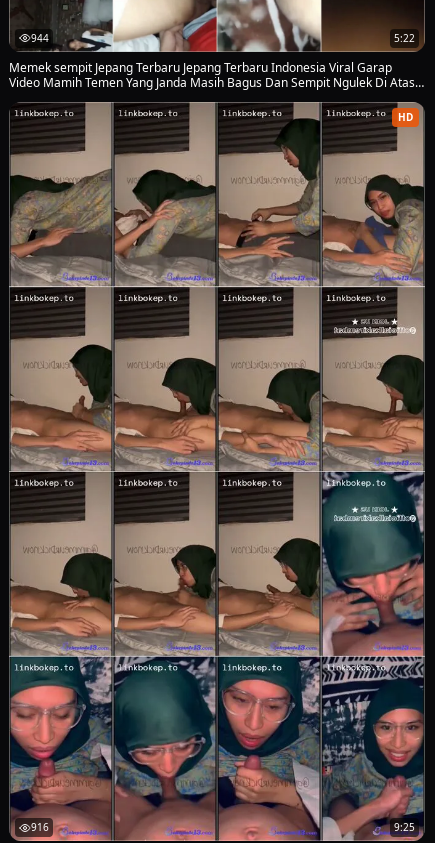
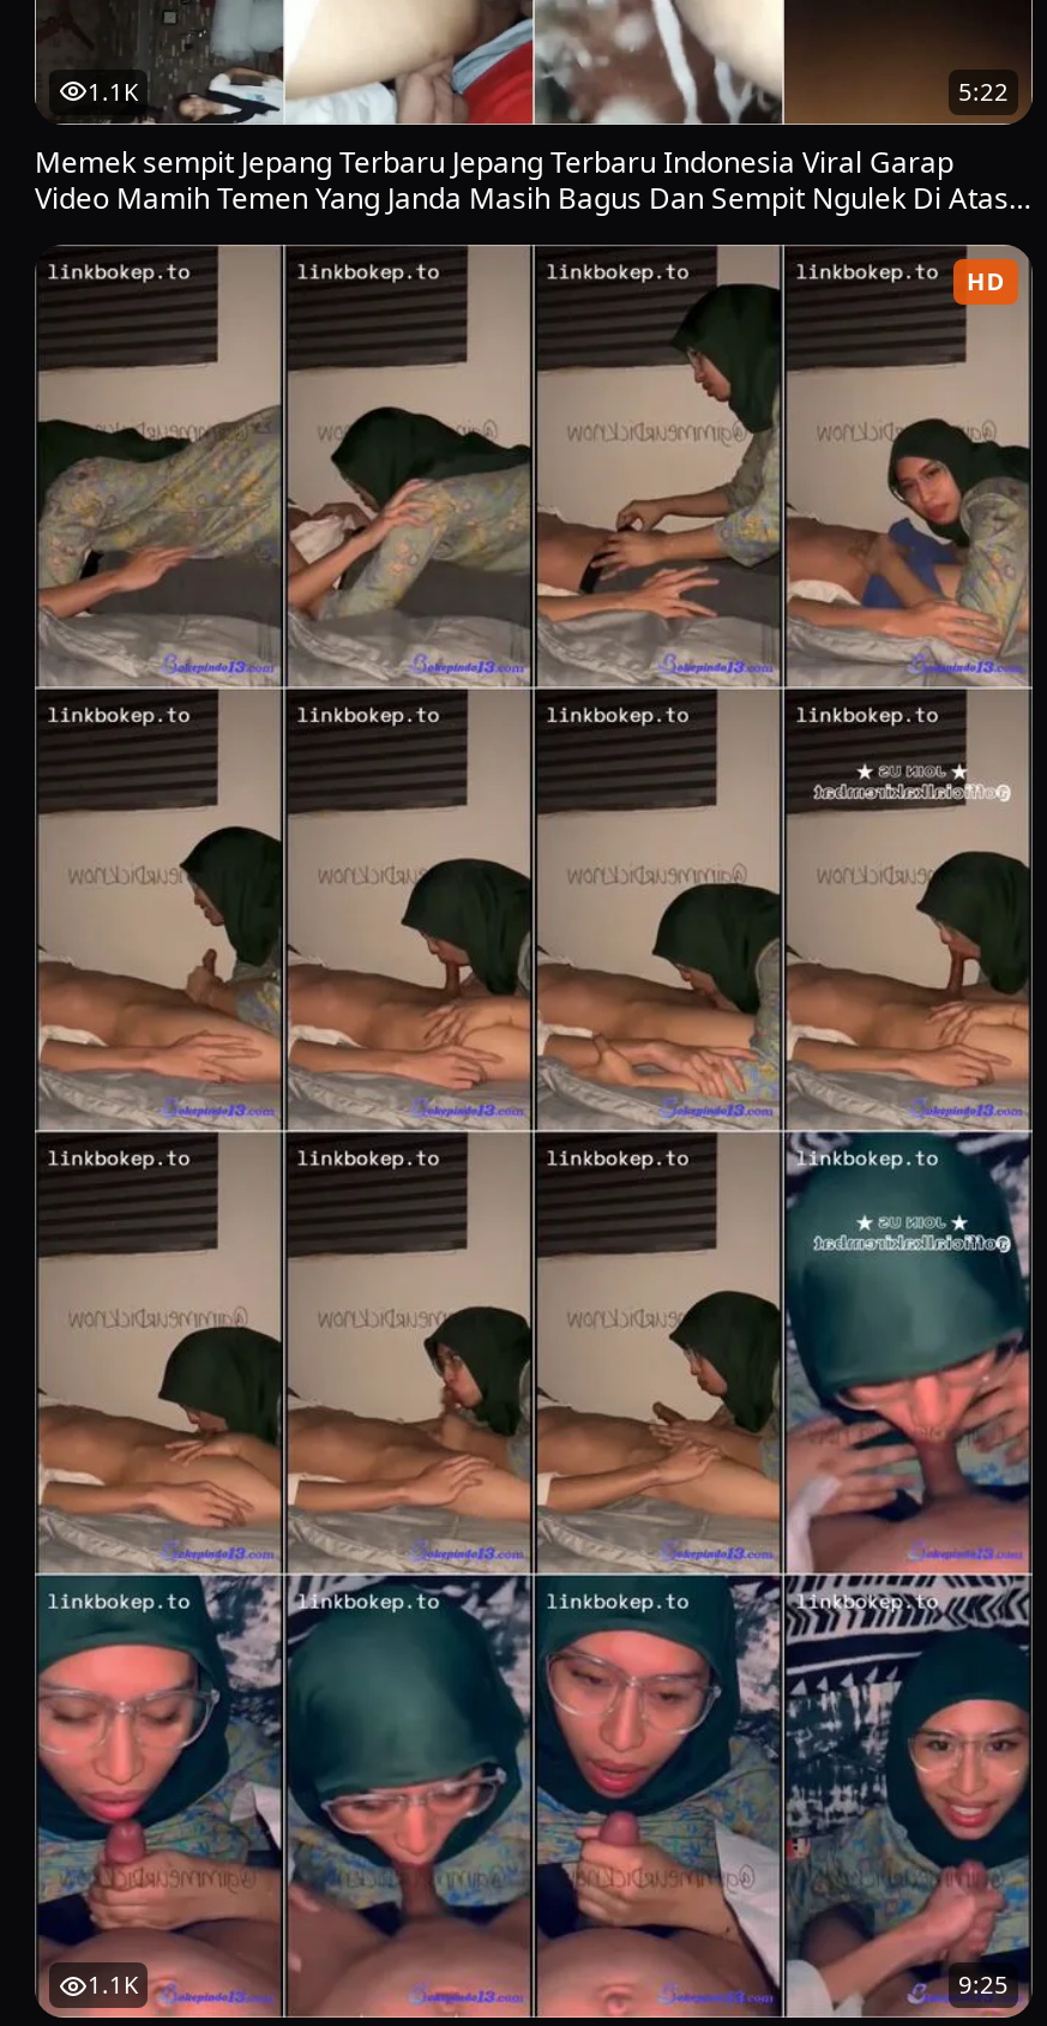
- 944
+ 1.1K

- 916
+ 1.1K
